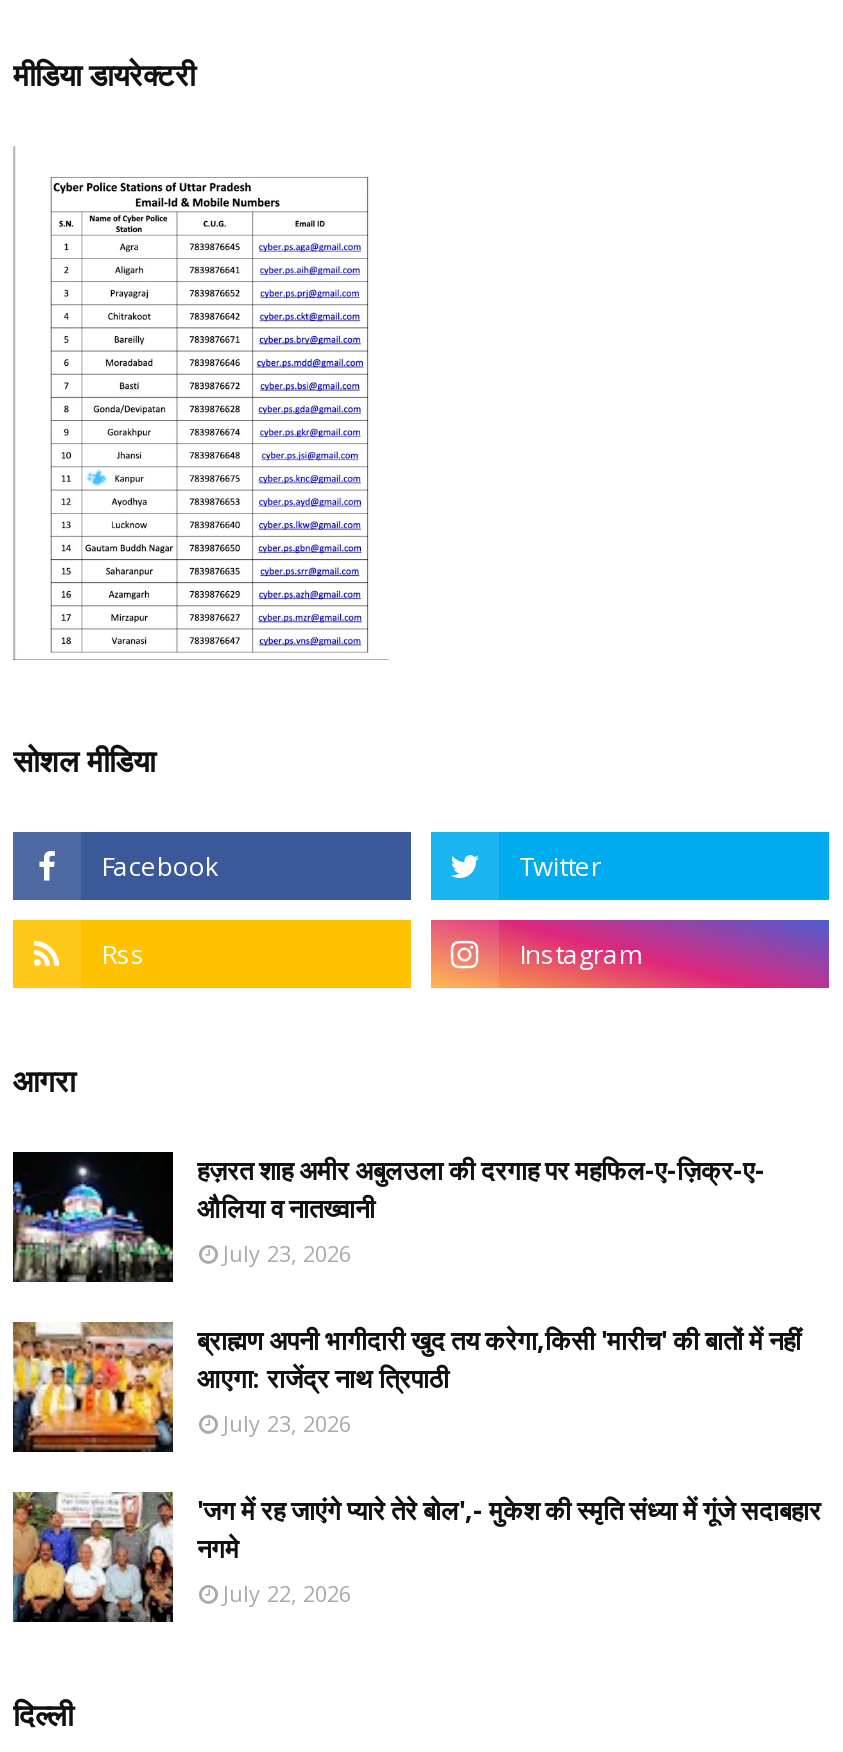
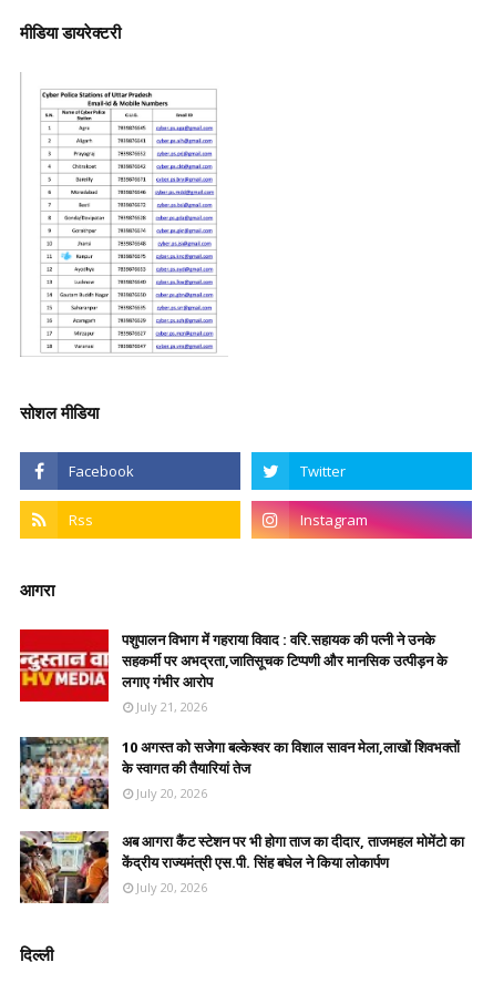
- [image]
- हज़रत शाह अमीर अबुलउला की दरगाह पर महफिल-ए-ज़िक्र-ए-
- औलिया व नातख्वानी
- July 23, 2026
+ [image]
+ पशुपालन विभाग में गहराया विवाद : वरि.सहायक की पत्नी ने उनके
+ सहकर्मी पर अभद्रता,जातिसूचक टिप्पणी और मानसिक उत्पीड़न के
+ लगाए गंभीर आरोप
+ July 21, 2026

- [image]
- ब्राह्मण अपनी भागीदारी खुद तय करेगा,किसी 'मारीच' की बातों में नहीं
- आएगा: राजेंद्र नाथ त्रिपाठी
- July 23, 2026
+ [image]
+ 10 अगस्त को सजेगा बल्केश्वर का विशाल सावन मेला,लाखों शिवभक्तों
+ के स्वागत की तैयारियां तेज
+ July 20, 2026

- [image]
- 'जग में रह जाएंगे प्यारे तेरे बोल',- मुकेश की स्मृति संध्या में गूंजे सदाबहार
- नगमे
- July 22, 2026
+ [image]
+ अब आगरा कैंट स्टेशन पर भी होगा ताज का दीदार, ताजमहल मोमेंटो का
+ केंद्रीय राज्यमंत्री एस.पी. सिंह बघेल ने किया लोकार्पण
+ July 20, 2026
